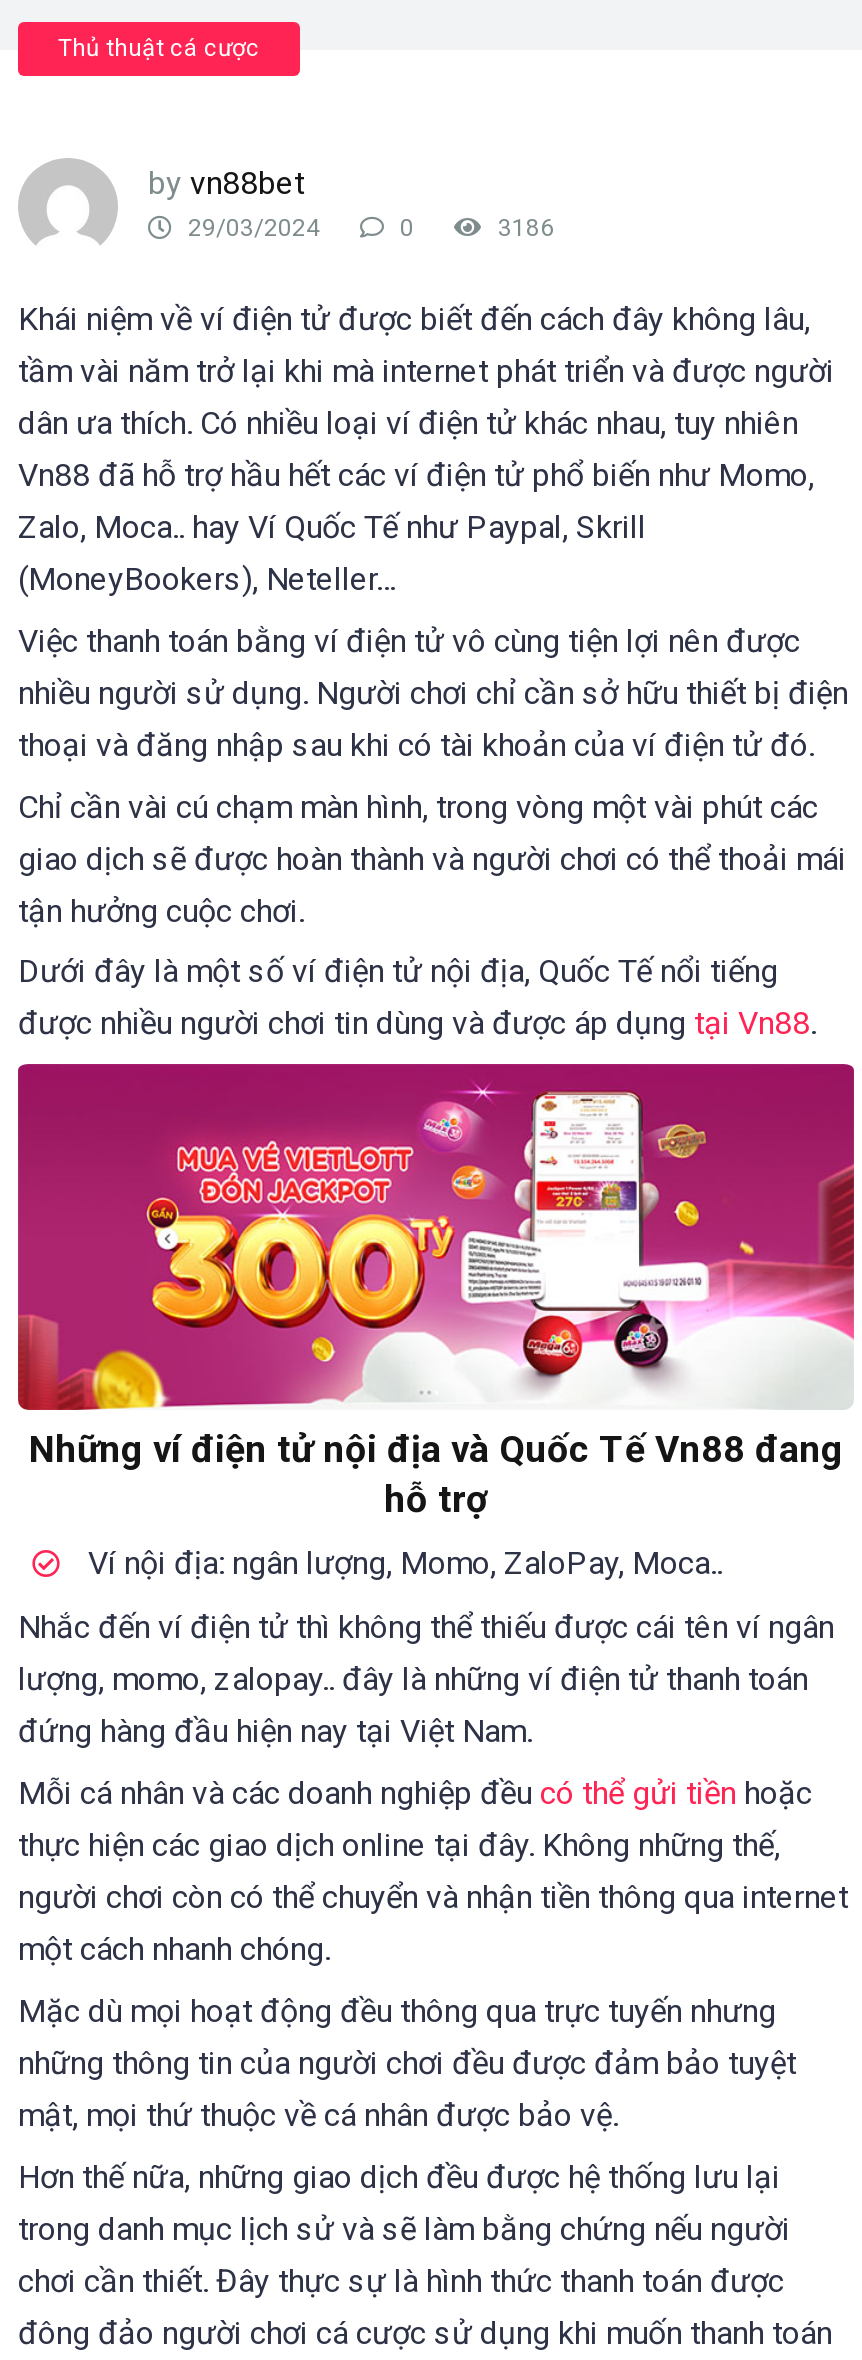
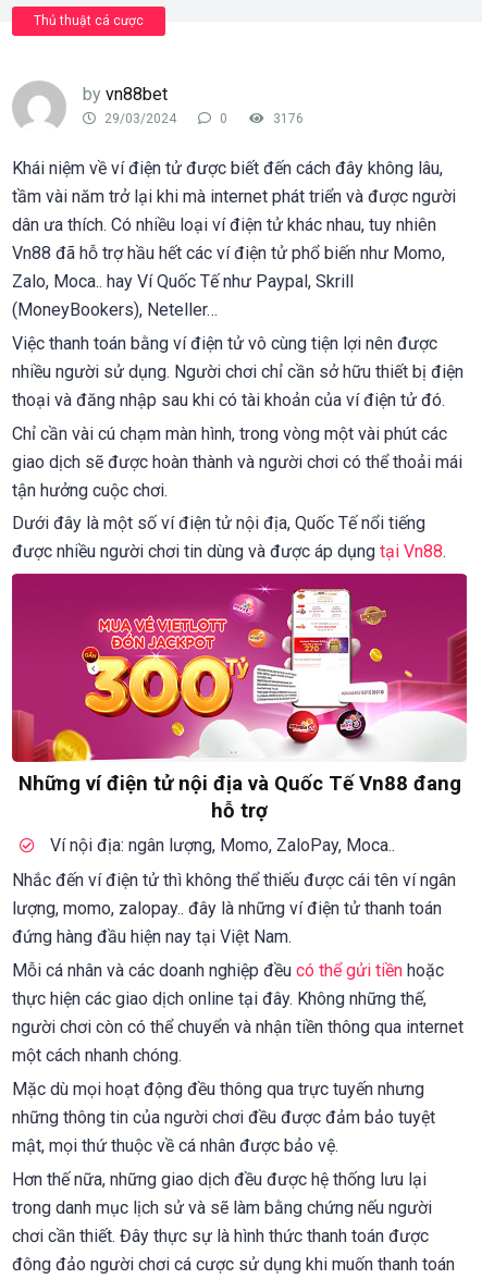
- 3186
+ 3176
